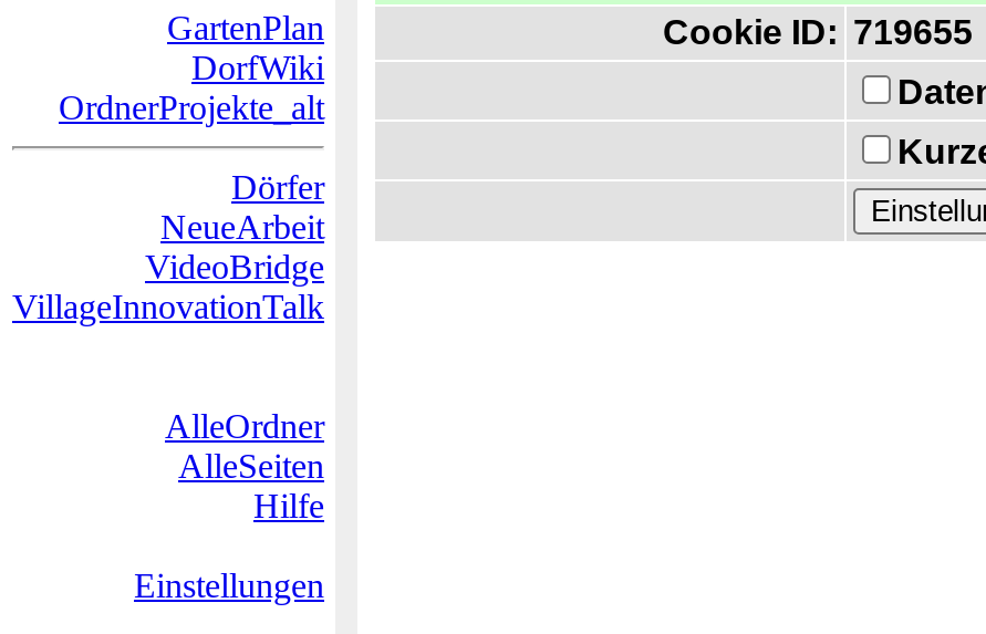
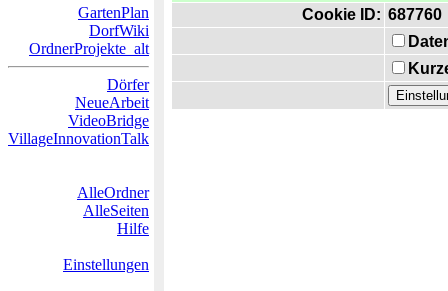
- Cookie ID: 719655
+ Cookie ID: 687760
